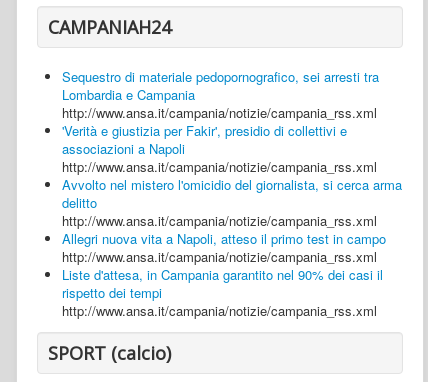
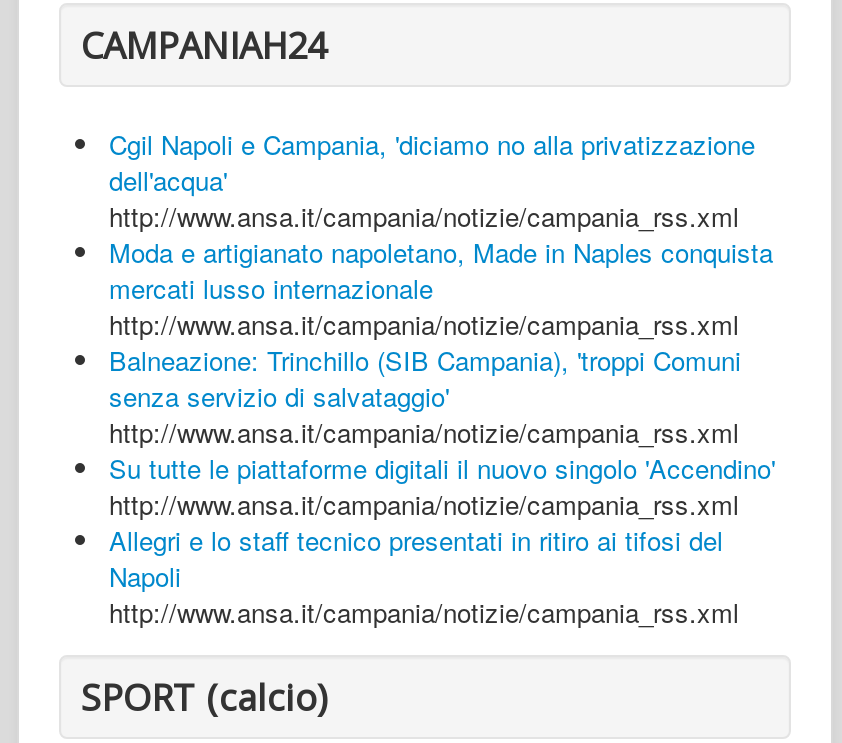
- Sequestro di materiale pedopornografico, sei arresti tra
- Lombardia e Campania
+ Cgil Napoli e Campania, 'diciamo no alla privatizzazione
+ dell'acqua'

- 'Verità e giustizia per Fakir', presidio di collettivi e
- associazioni a Napoli
+ Moda e artigianato napoletano, Made in Naples conquista
+ mercati lusso internazionale

- Avvolto nel mistero l'omicidio del giornalista, si cerca arma
- delitto
+ Balneazione: Trinchillo (SIB Campania), 'troppi Comuni
+ senza servizio di salvataggio'

- Allegri nuova vita a Napoli, atteso il primo test in campo
+ Su tutte le piattaforme digitali il nuovo singolo 'Accendino'

- Liste d'attesa, in Campania garantito nel 90% dei casi il
- rispetto dei tempi
+ Allegri e lo staff tecnico presentati in ritiro ai tifosi del
+ Napoli
